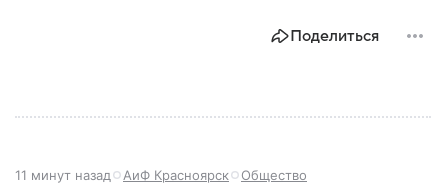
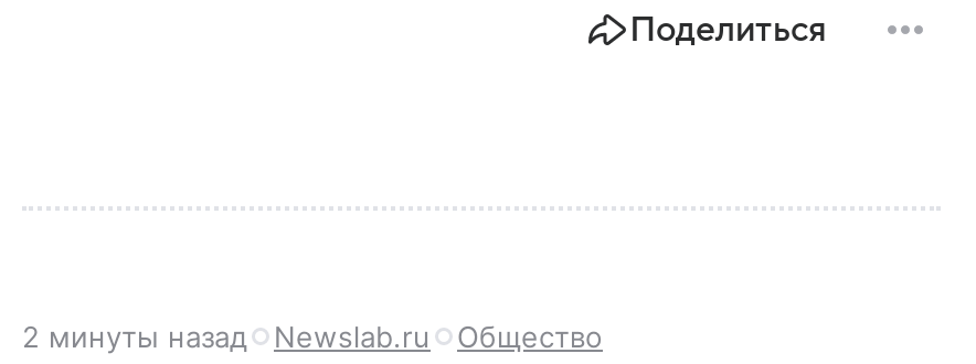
- 11 минут назад
- АиФ Красноярск
+ 2 минуты назад
+ Newslab.ru
